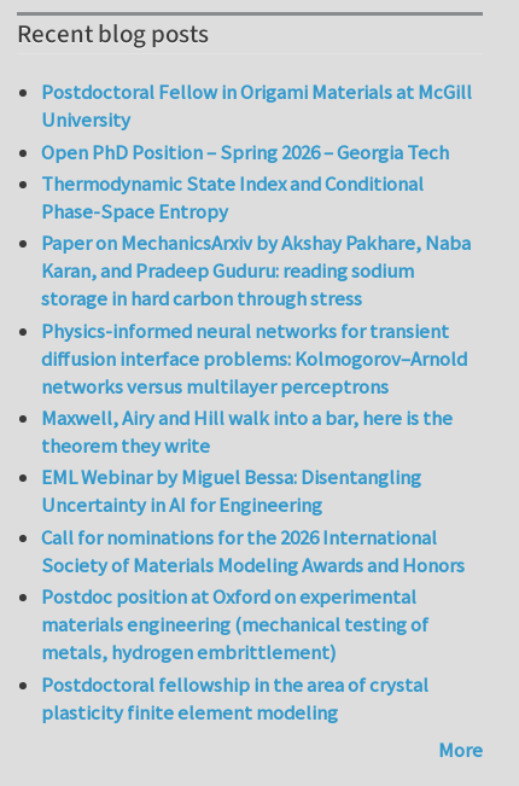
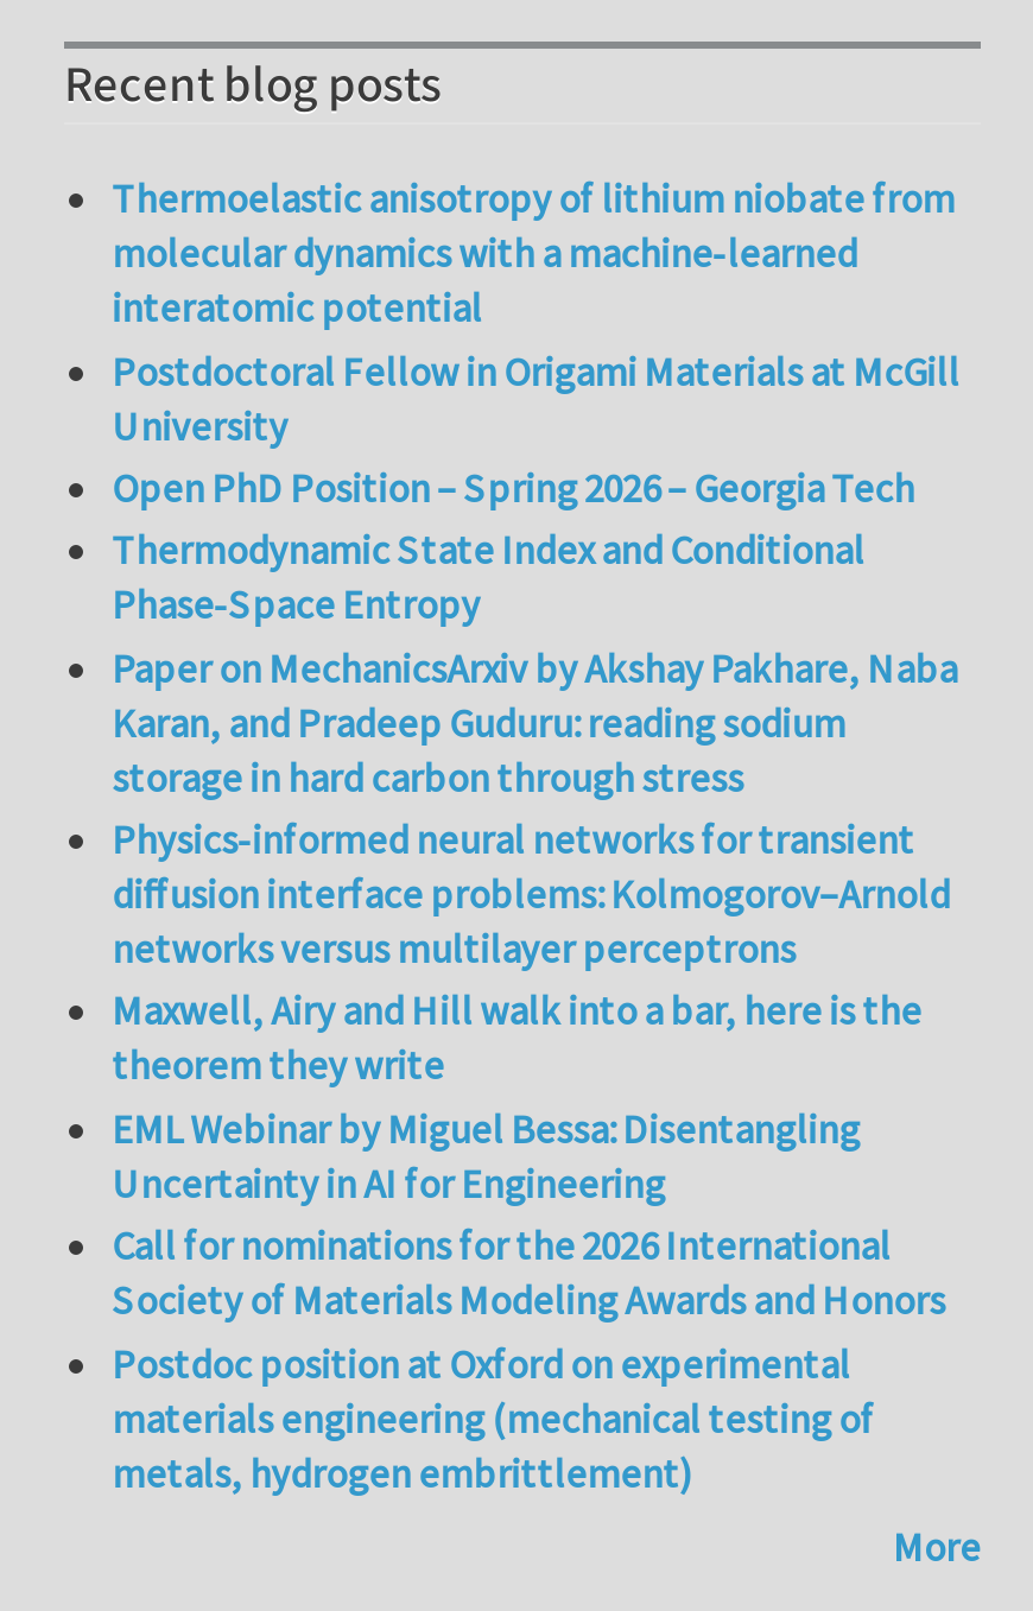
+ Thermoelastic anisotropy of lithium niobate from
+ molecular dynamics with a machine-learned
+ interatomic potential

moved down: Postdoctoral Fellow in Origami Materials at McGill | University | Open PhD Position – Spring 2026 – Georgia Tech | ... | materials engineering (mechanical testing of | metals, hydrogen embrittlement)

- Postdoctoral fellowship in the area of crystal
- plasticity finite element modeling
